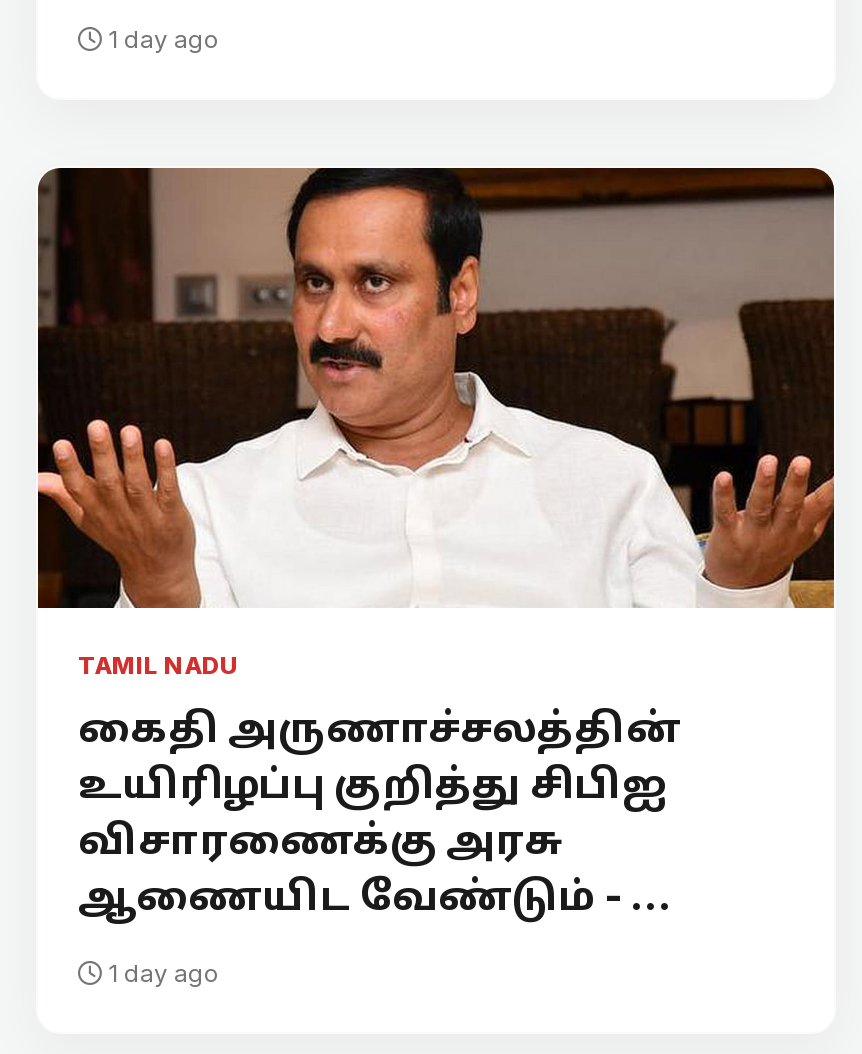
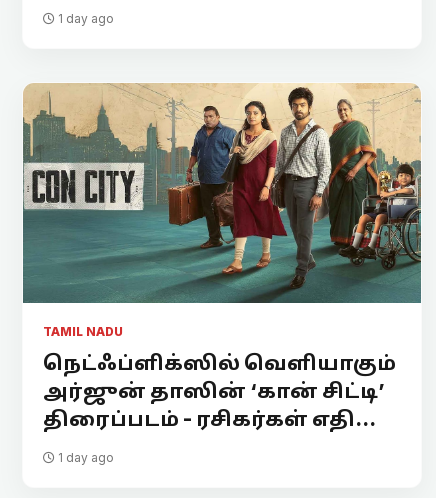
- [image]
+ [image]

- கைதி அருணாச்சலத்தின்
- உயிரிழப்பு குறித்து சிபிஐ
- விசாரணைக்கு அரசு
- ஆணையிட வேண்டும் - ...
+ நெட்ஃப்ளிக்ஸில் வெளியாகும்
+ அர்ஜுன் தாஸின் ‘கான் சிட்டி’
+ திரைப்படம் - ரசிகர்கள் எதி...
